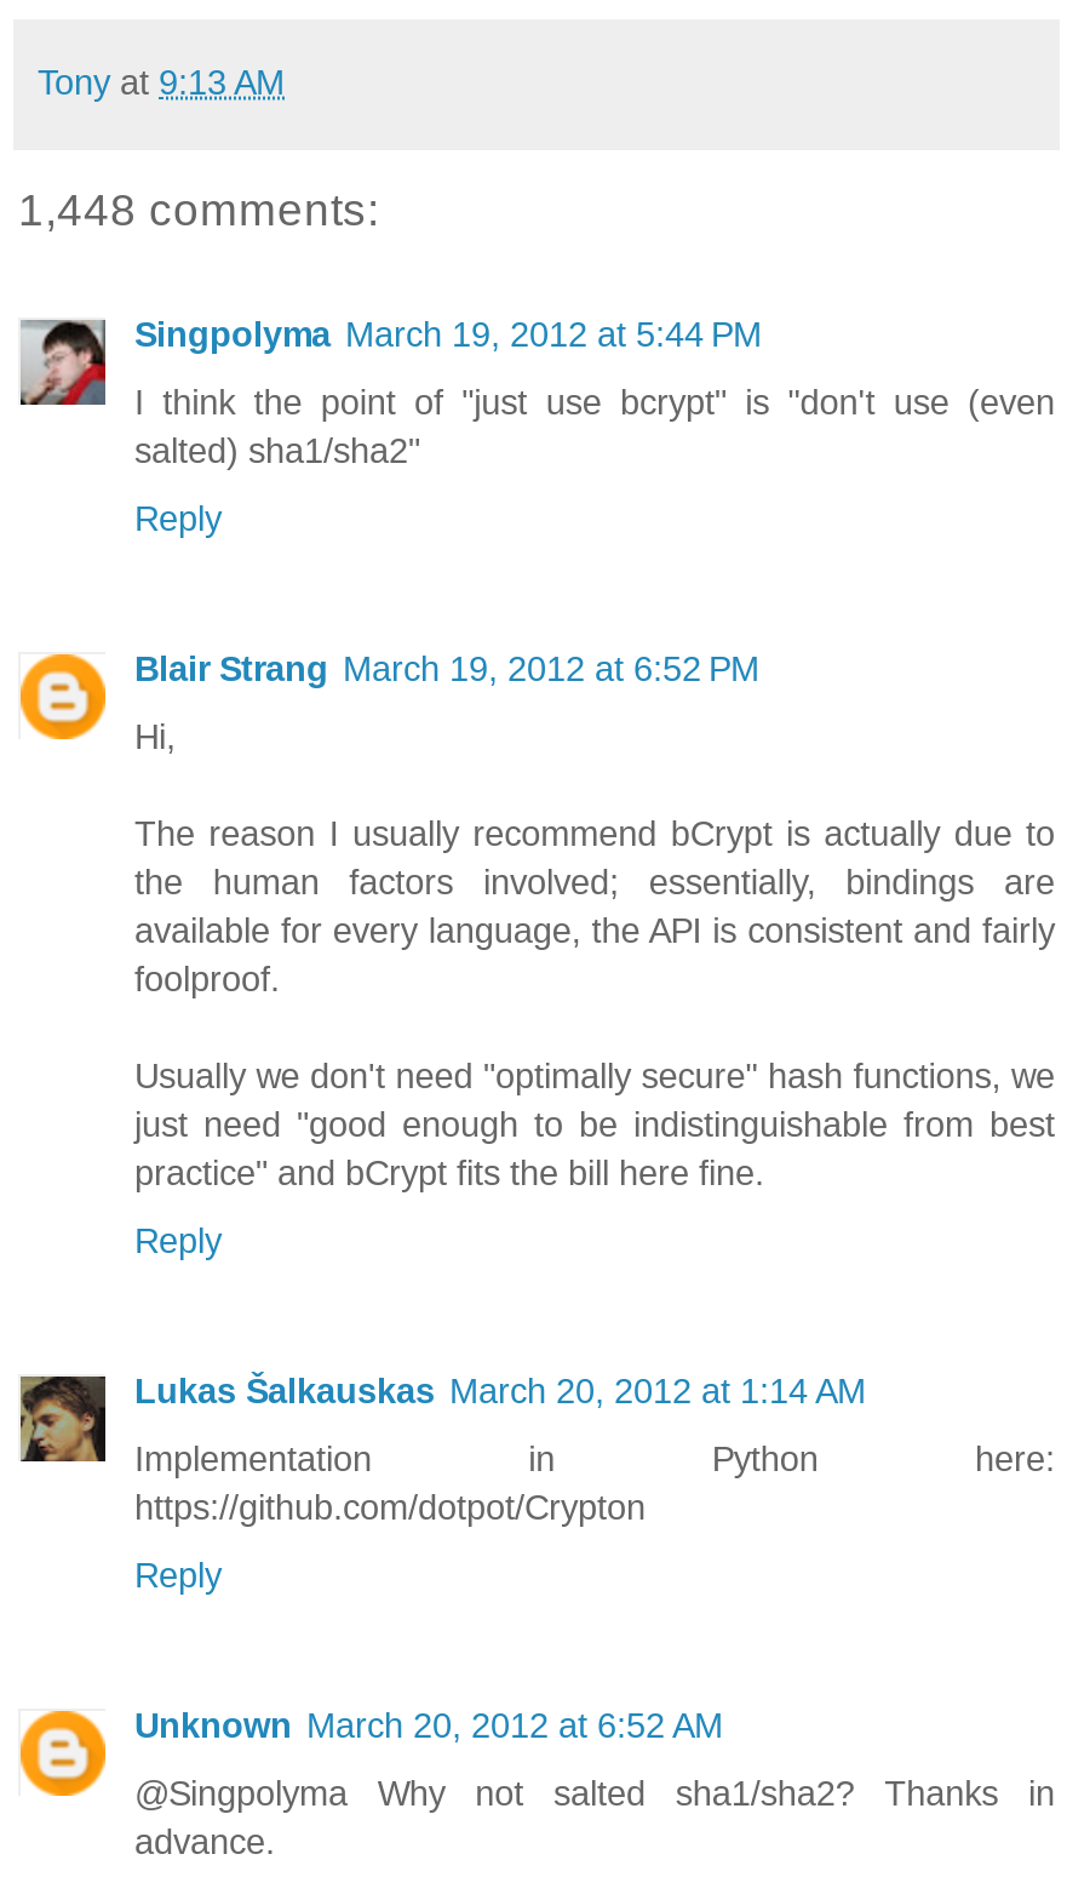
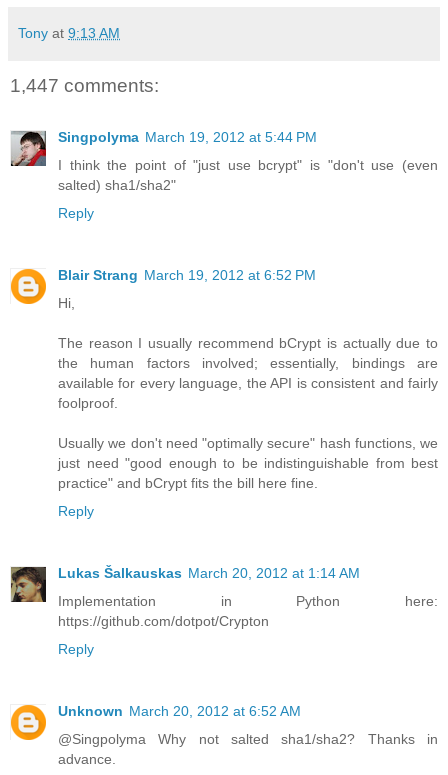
- 1,448 comments:
+ 1,447 comments:
